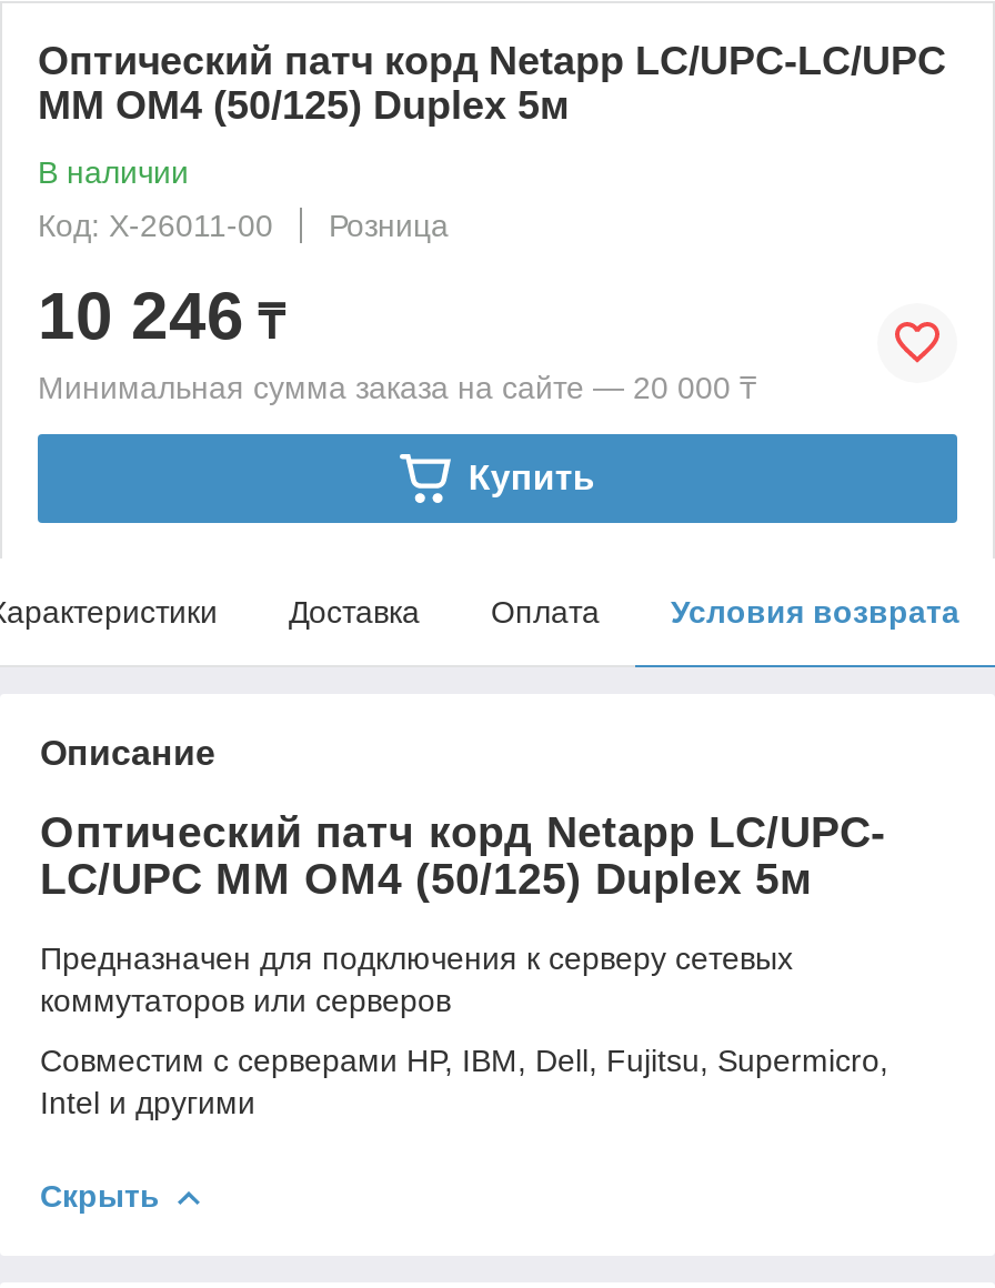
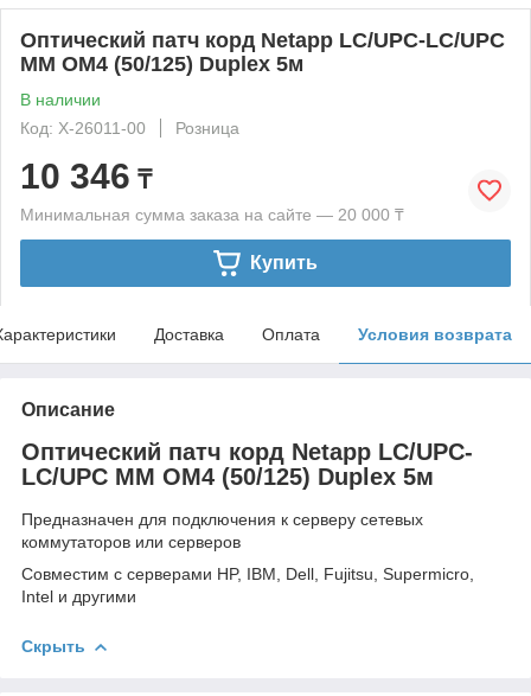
- 10 246 ₸
+ 10 346 ₸
